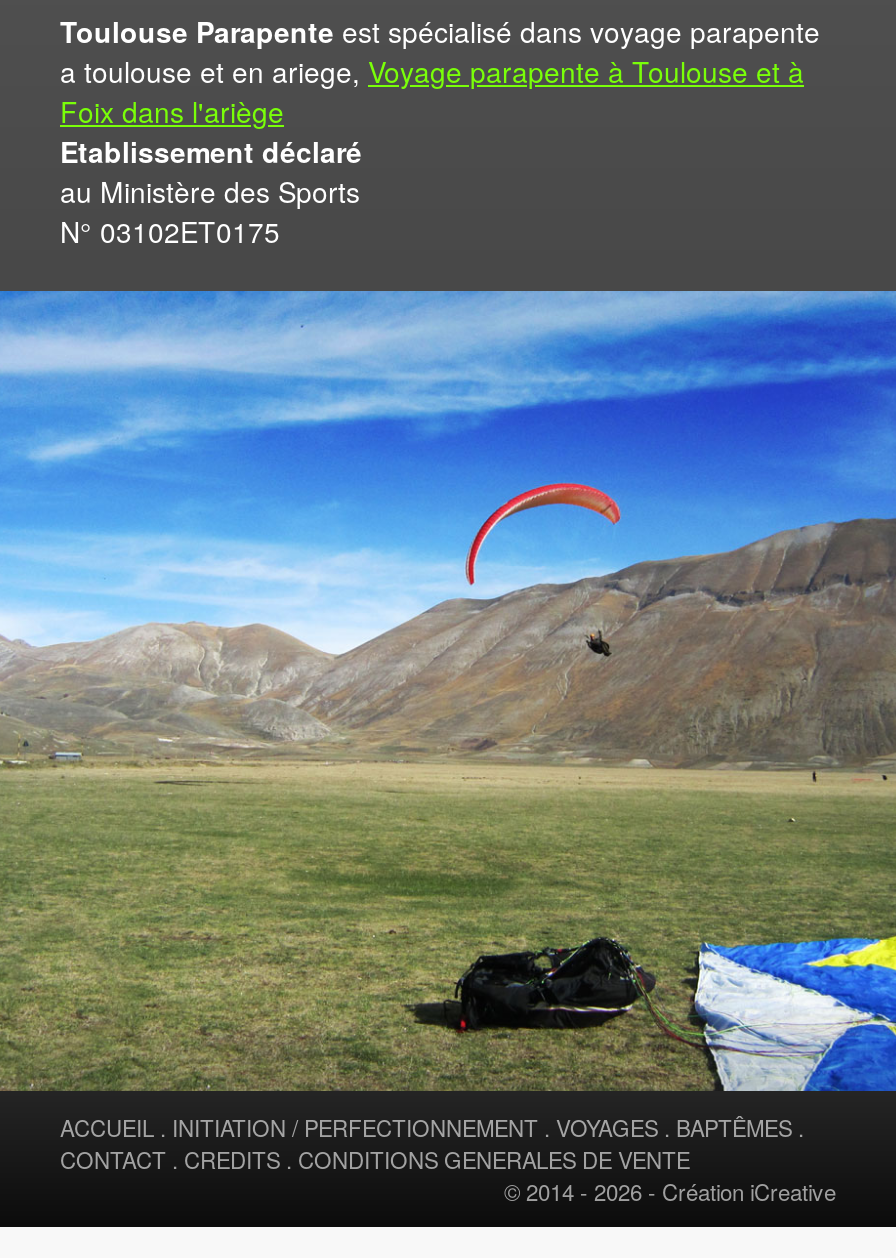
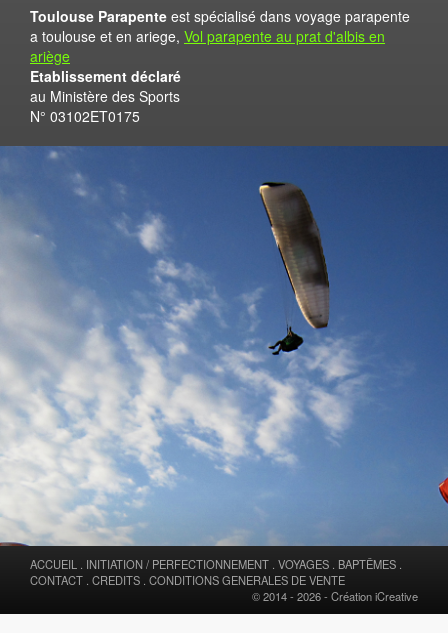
- a toulouse et en ariege, Voyage parapente à Toulouse et à
- Foix dans l'ariège
+ a toulouse et en ariege, Vol parapente au prat d'albis en
+ ariège

- [image]
+ [image]
